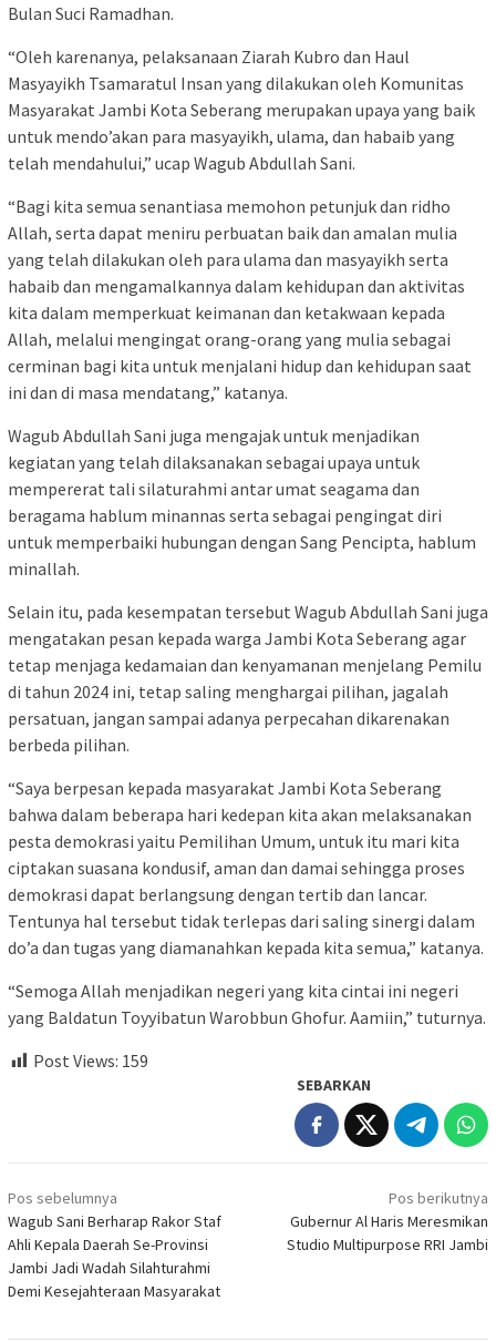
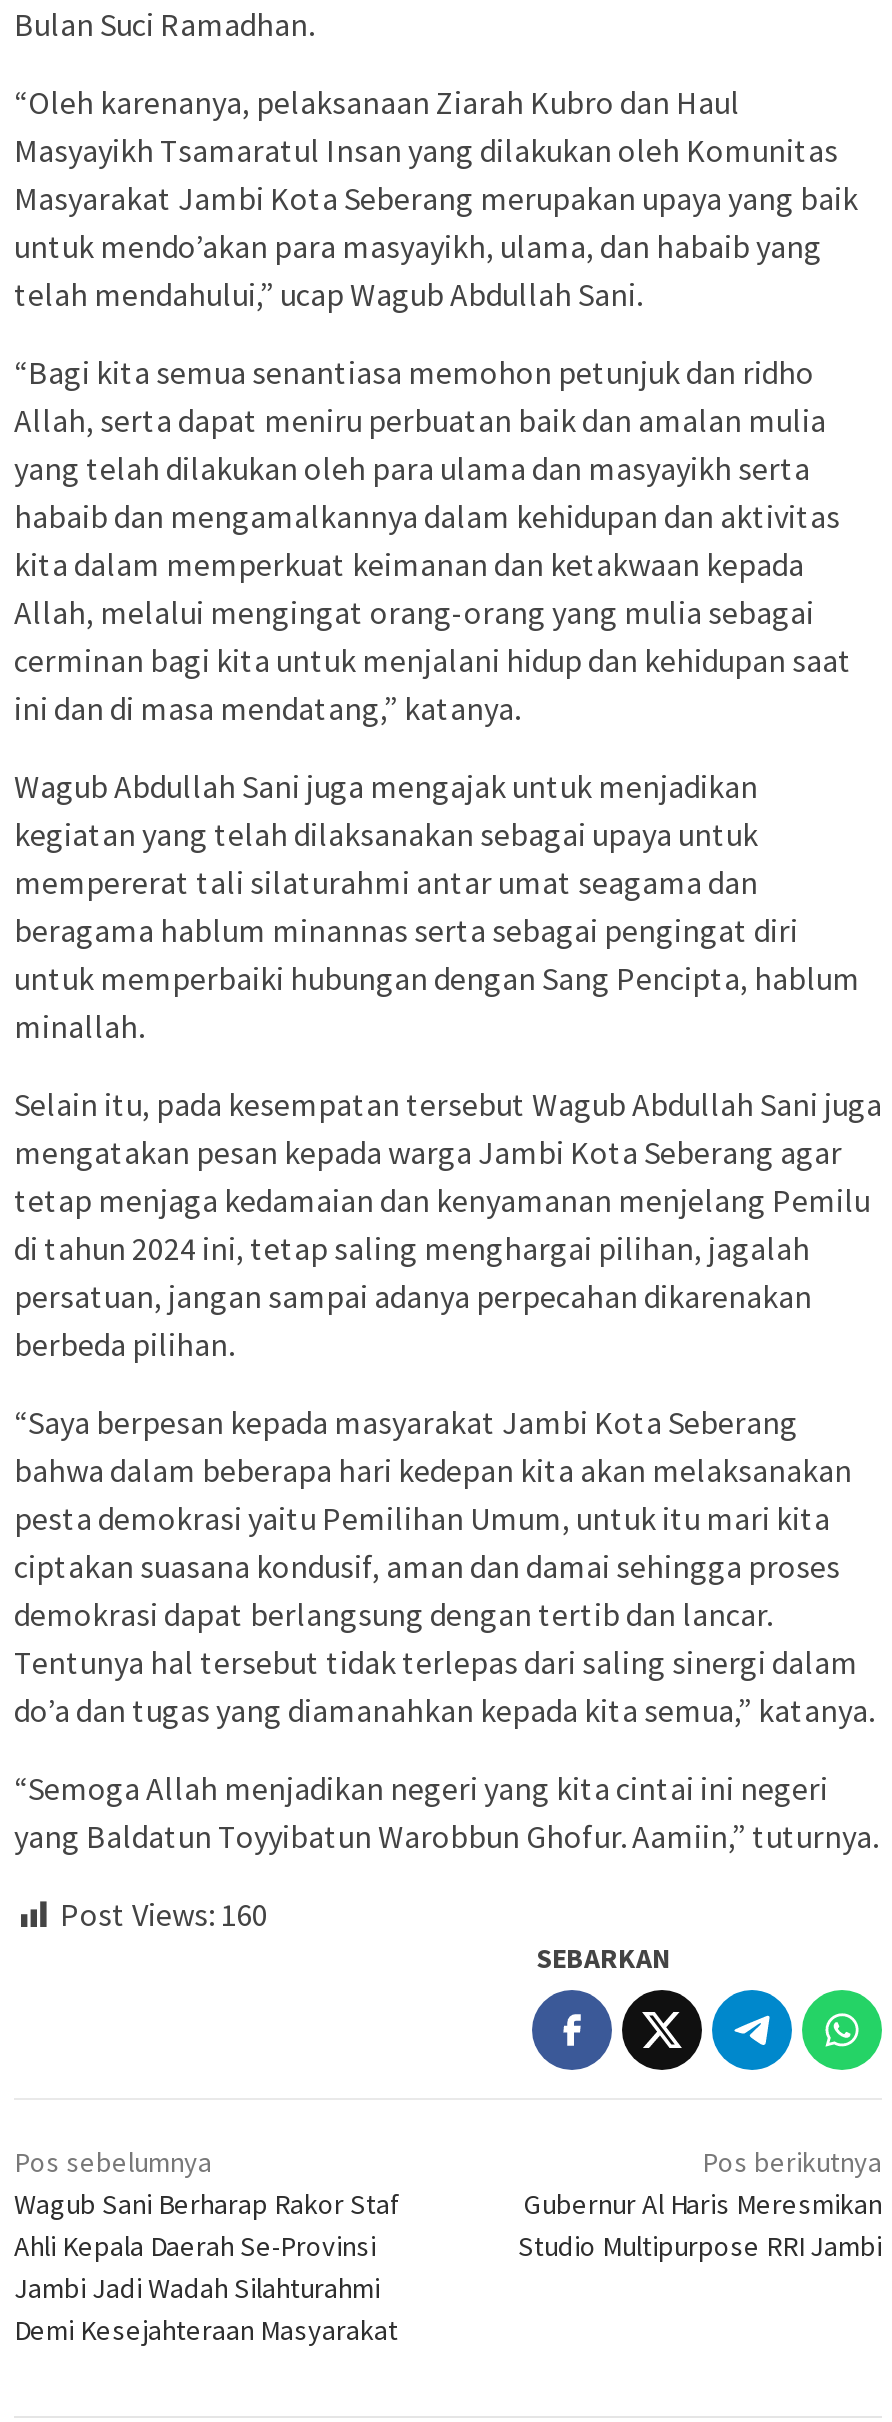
- Post Views: 159
+ Post Views: 160
